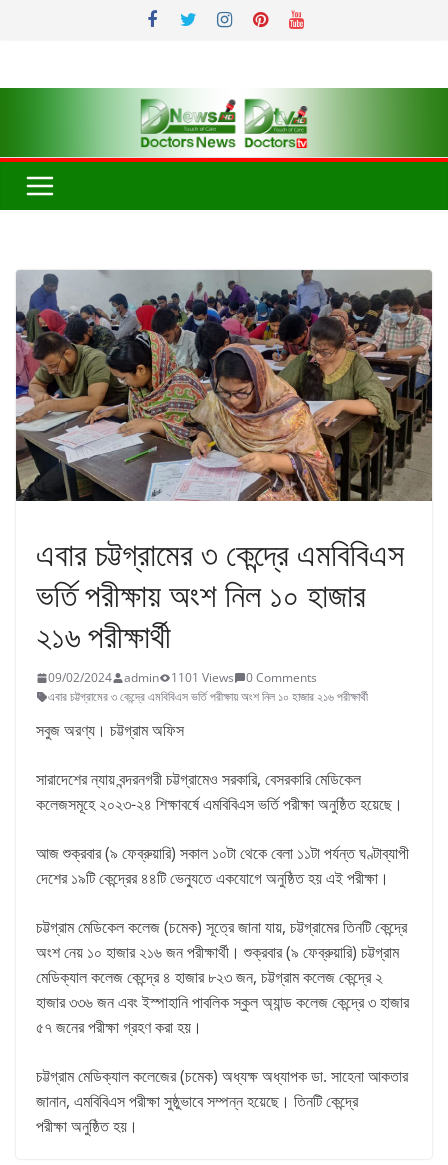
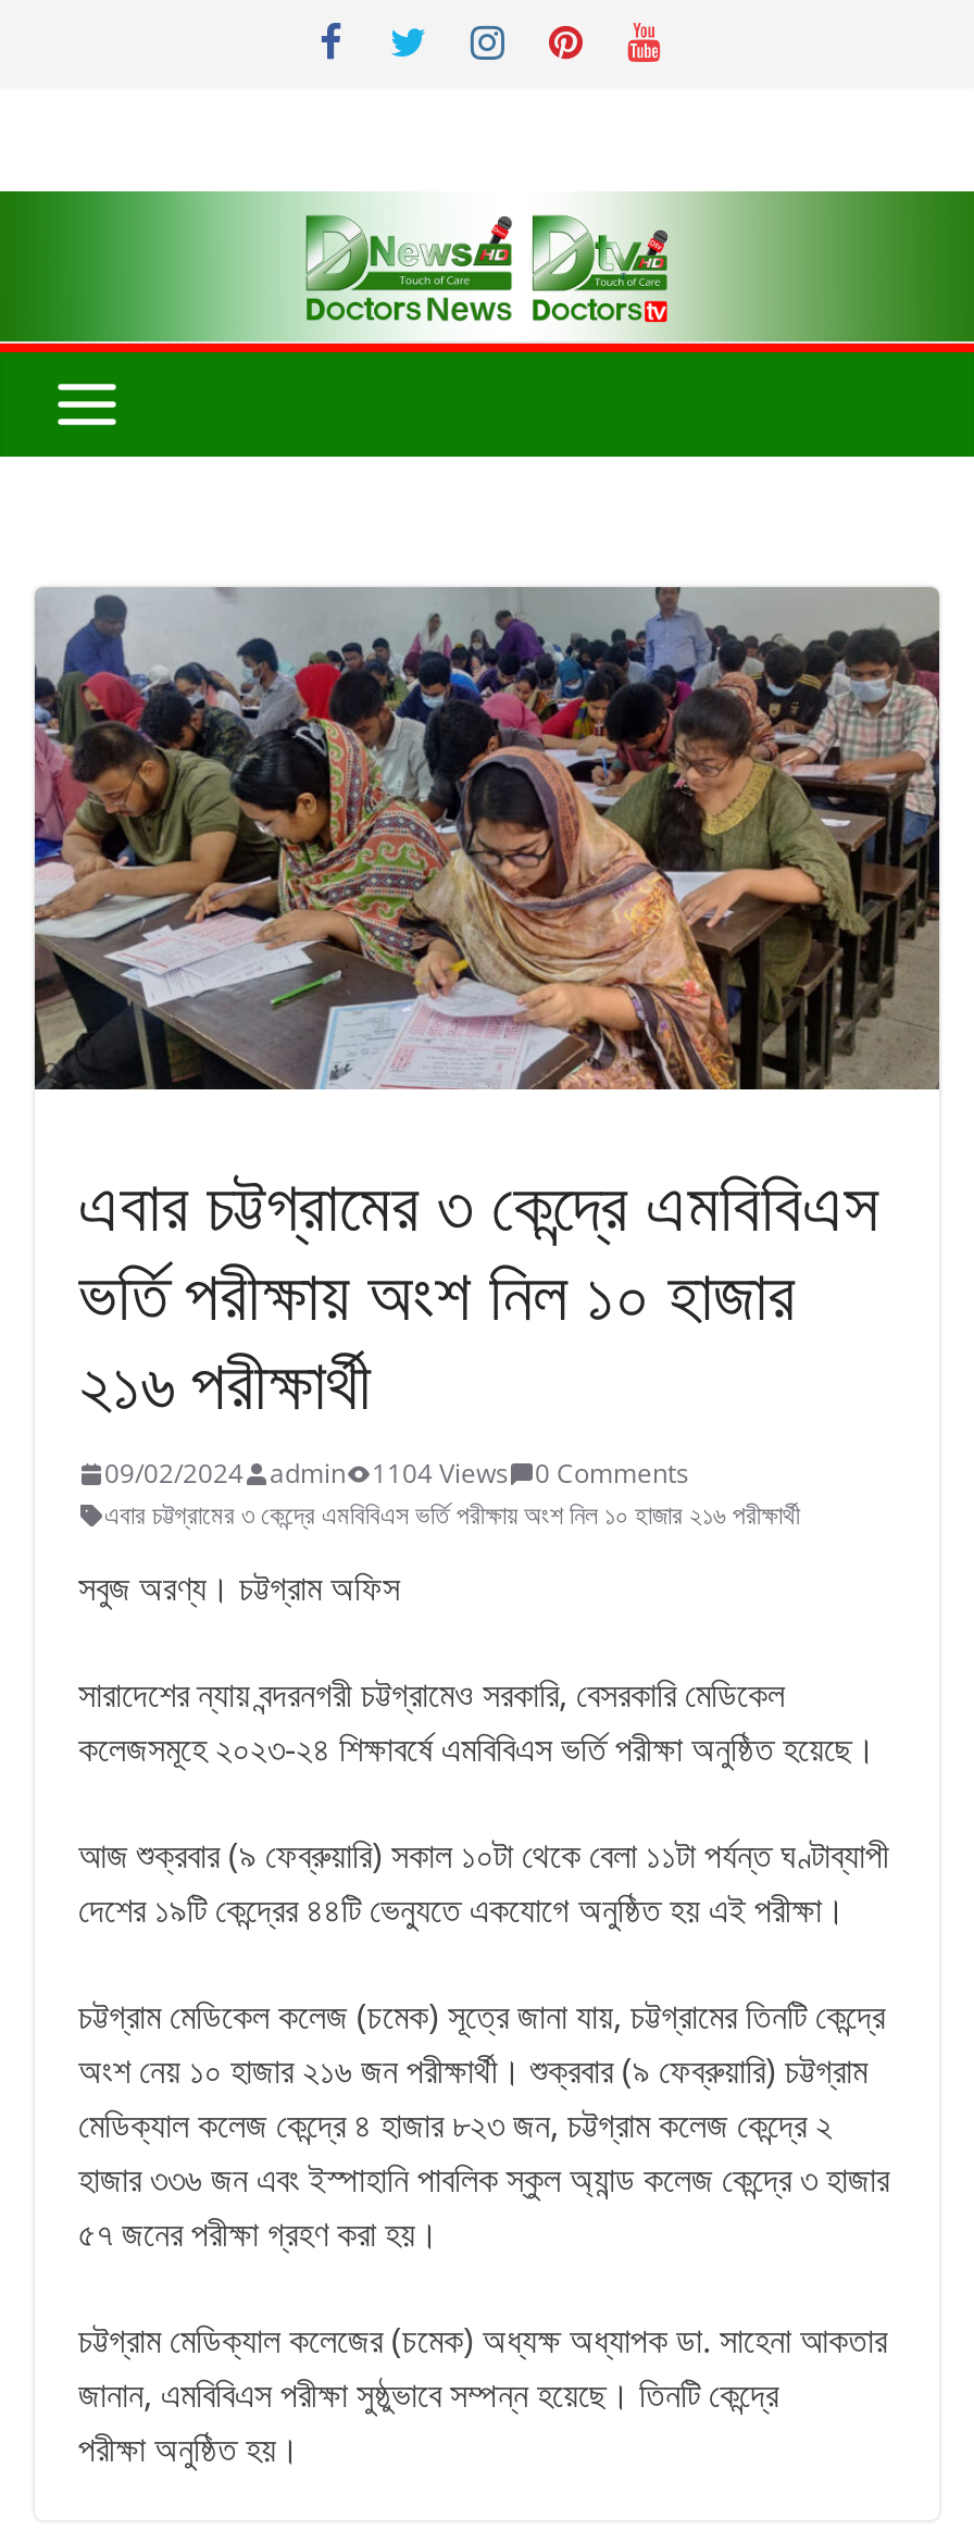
- 09/02/2024 admin 1101 Views 0 Comments
+ 09/02/2024 admin 1104 Views 0 Comments
